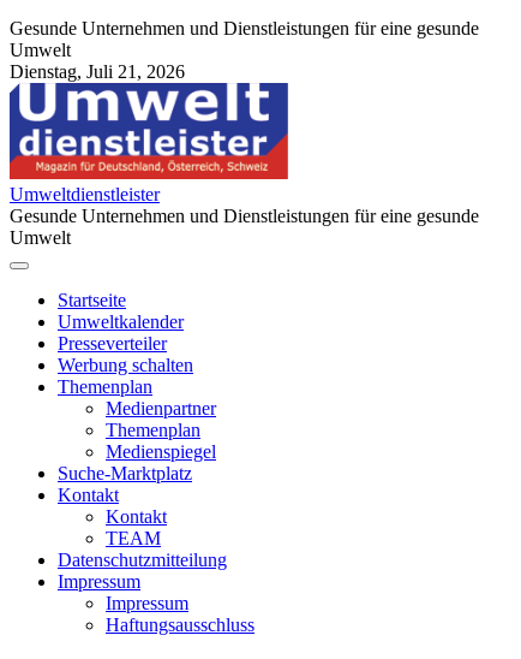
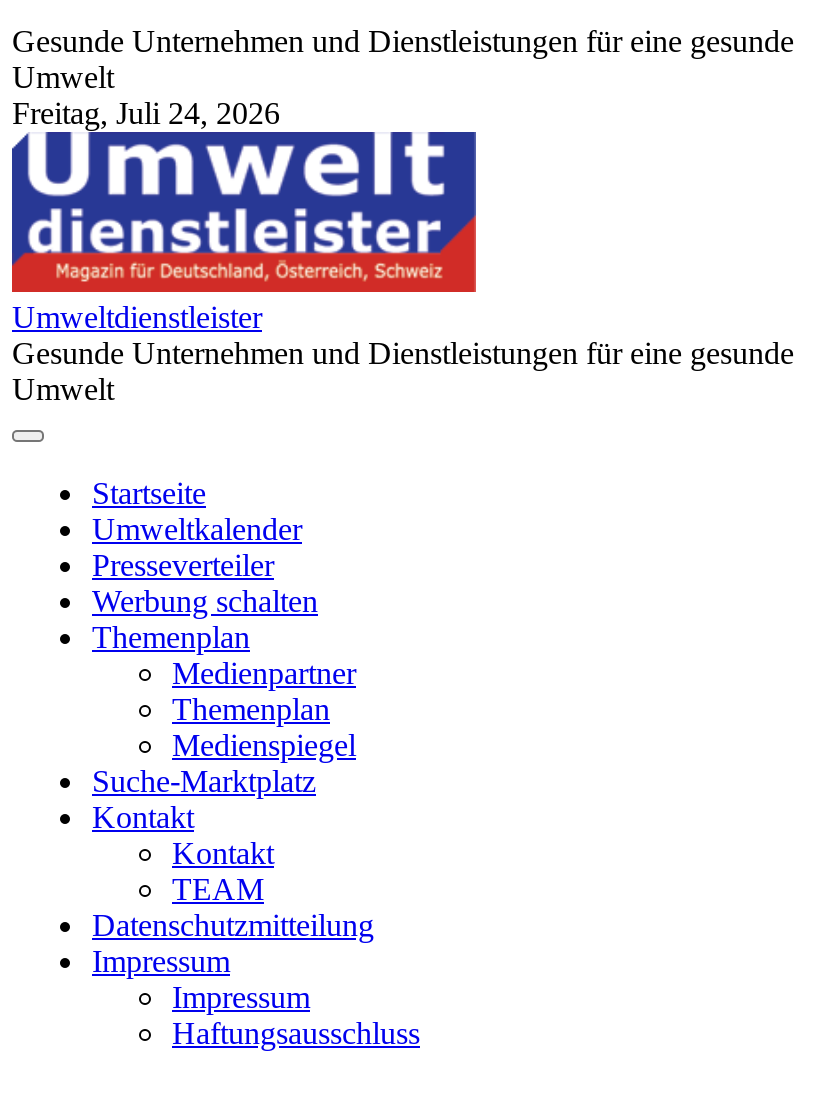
- Dienstag, Juli 21, 2026
+ Freitag, Juli 24, 2026
